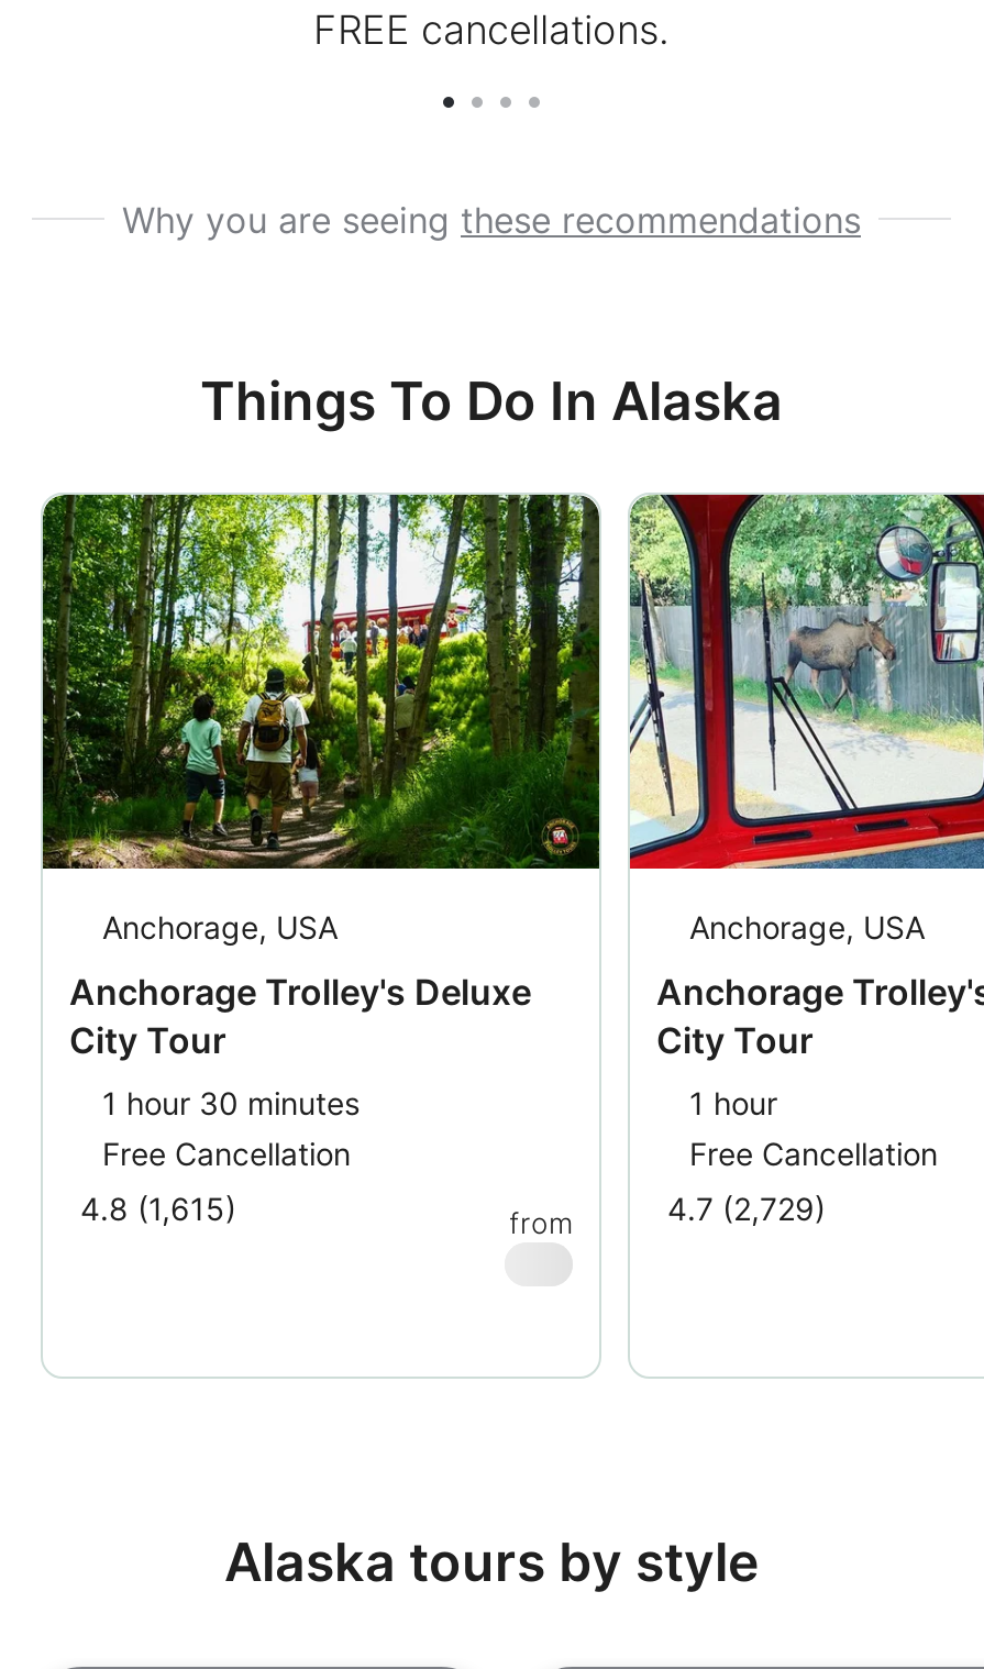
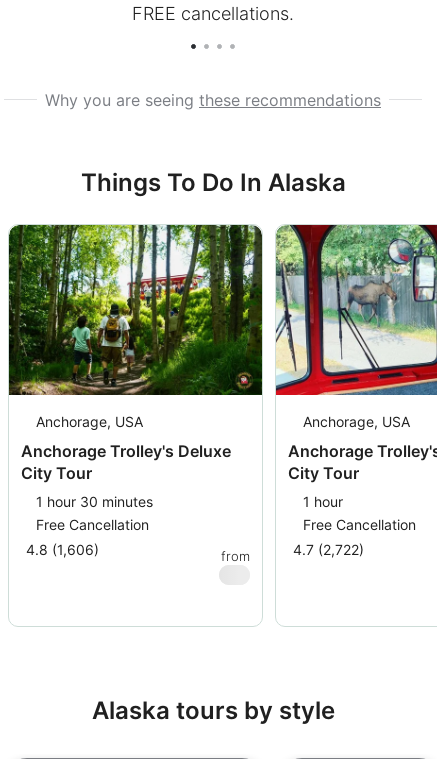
- 4.8 (1,615)
+ 4.8 (1,606)

- 4.7 (2,729)
+ 4.7 (2,722)
